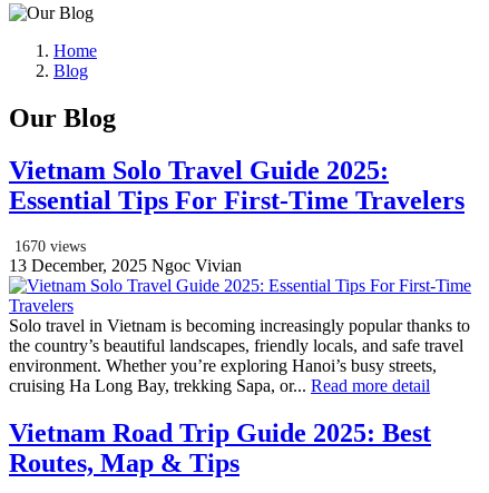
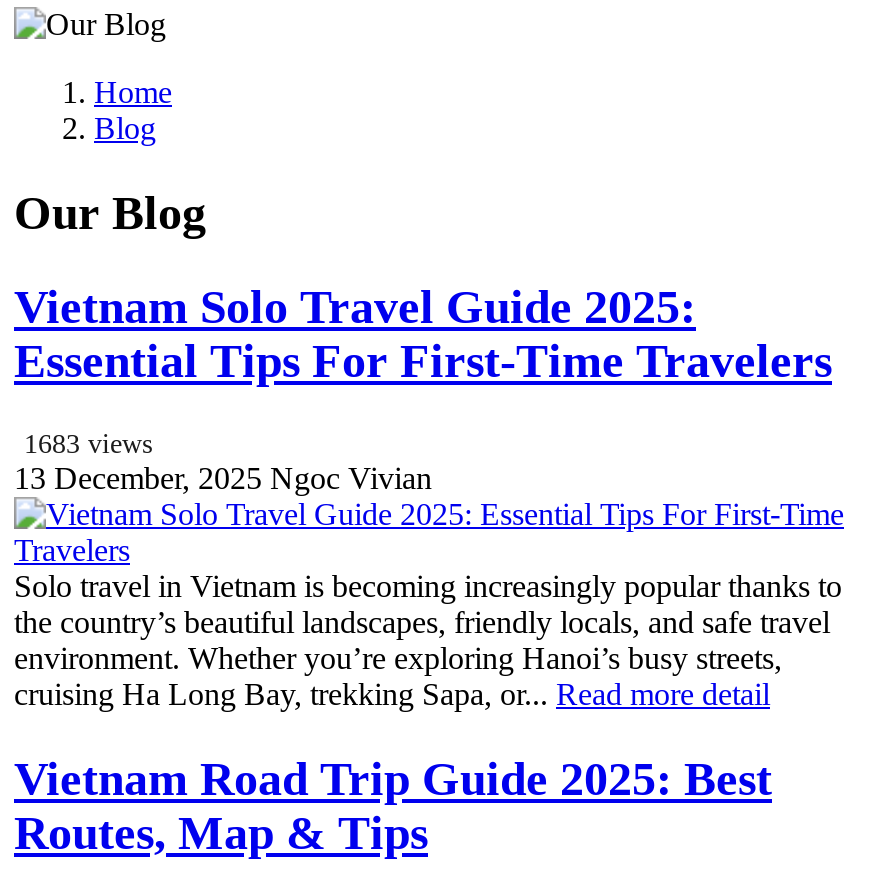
- 1670 views
+ 1683 views
